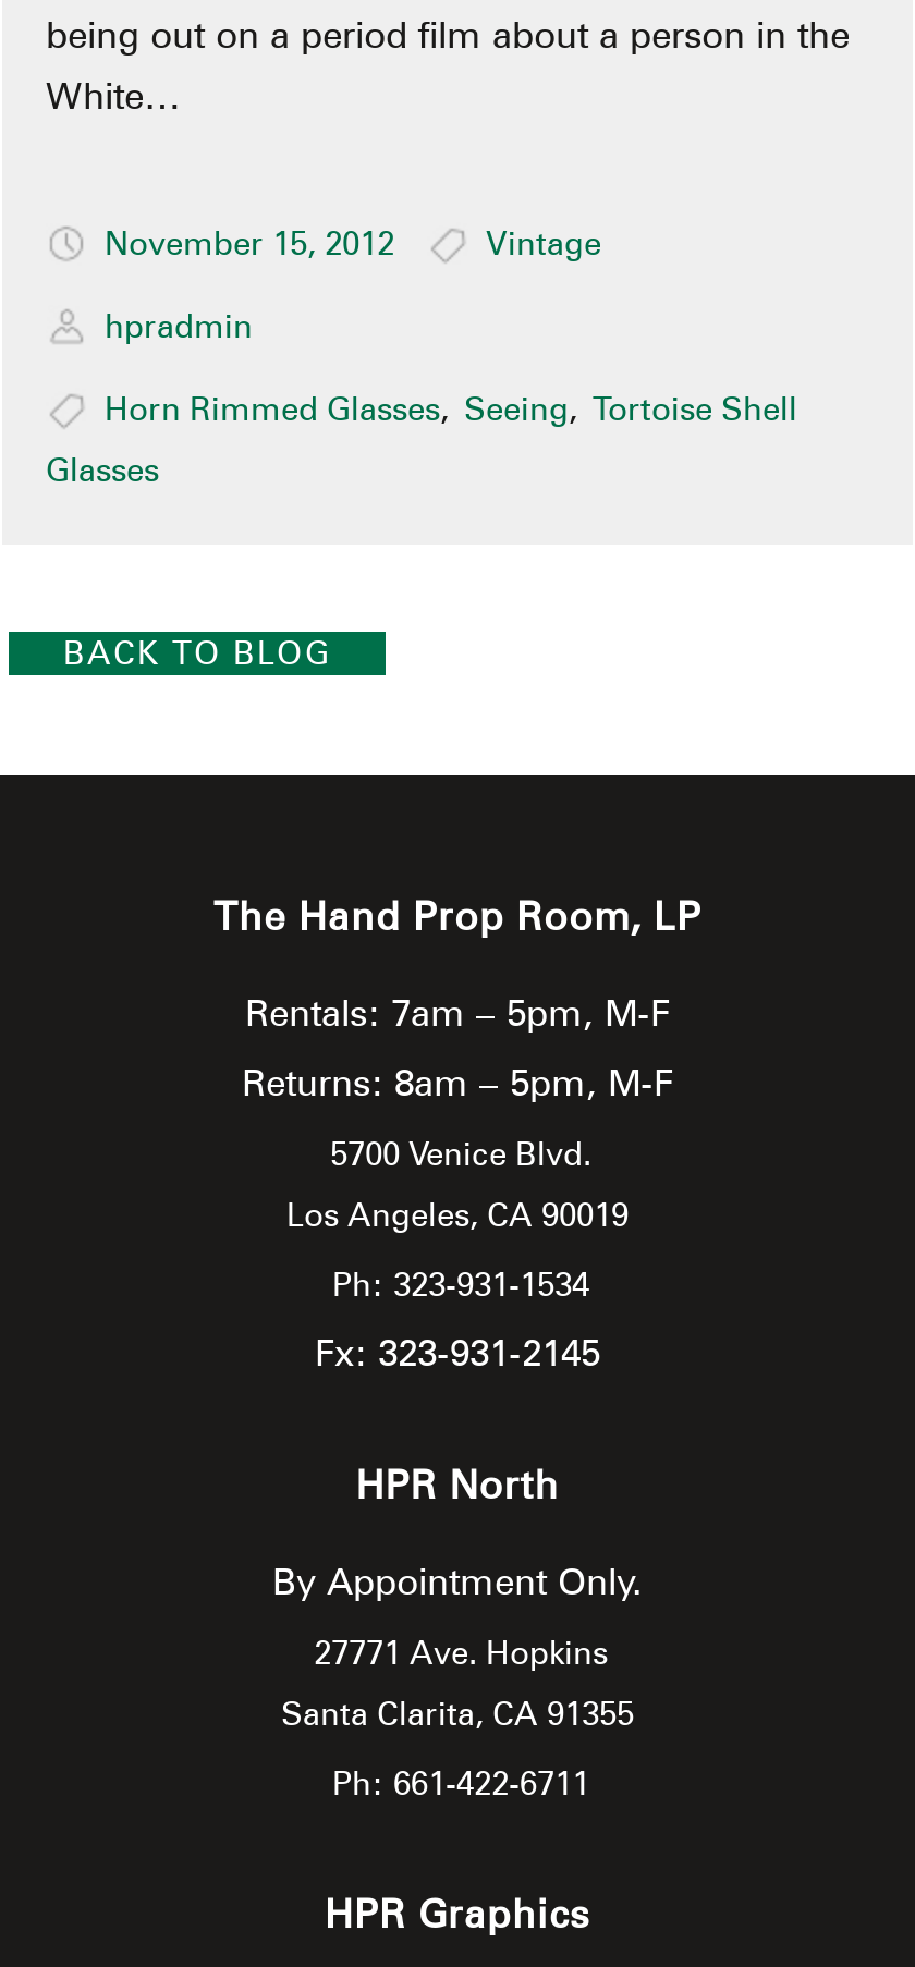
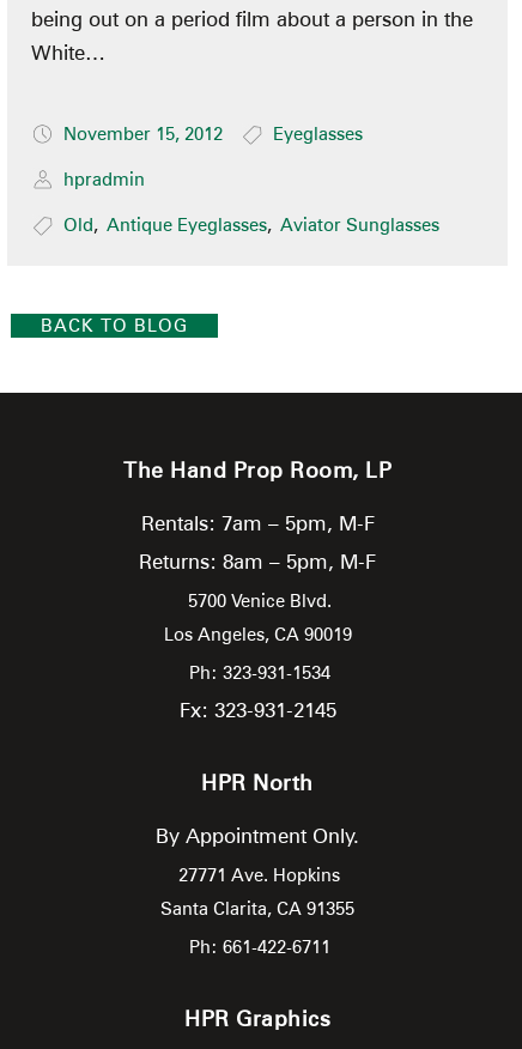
- Vintage
+ Eyeglasses

- Horn Rimmed Glasses, Seeing, Tortoise Shell
- Glasses
+ Old, Antique Eyeglasses, Aviator Sunglasses
